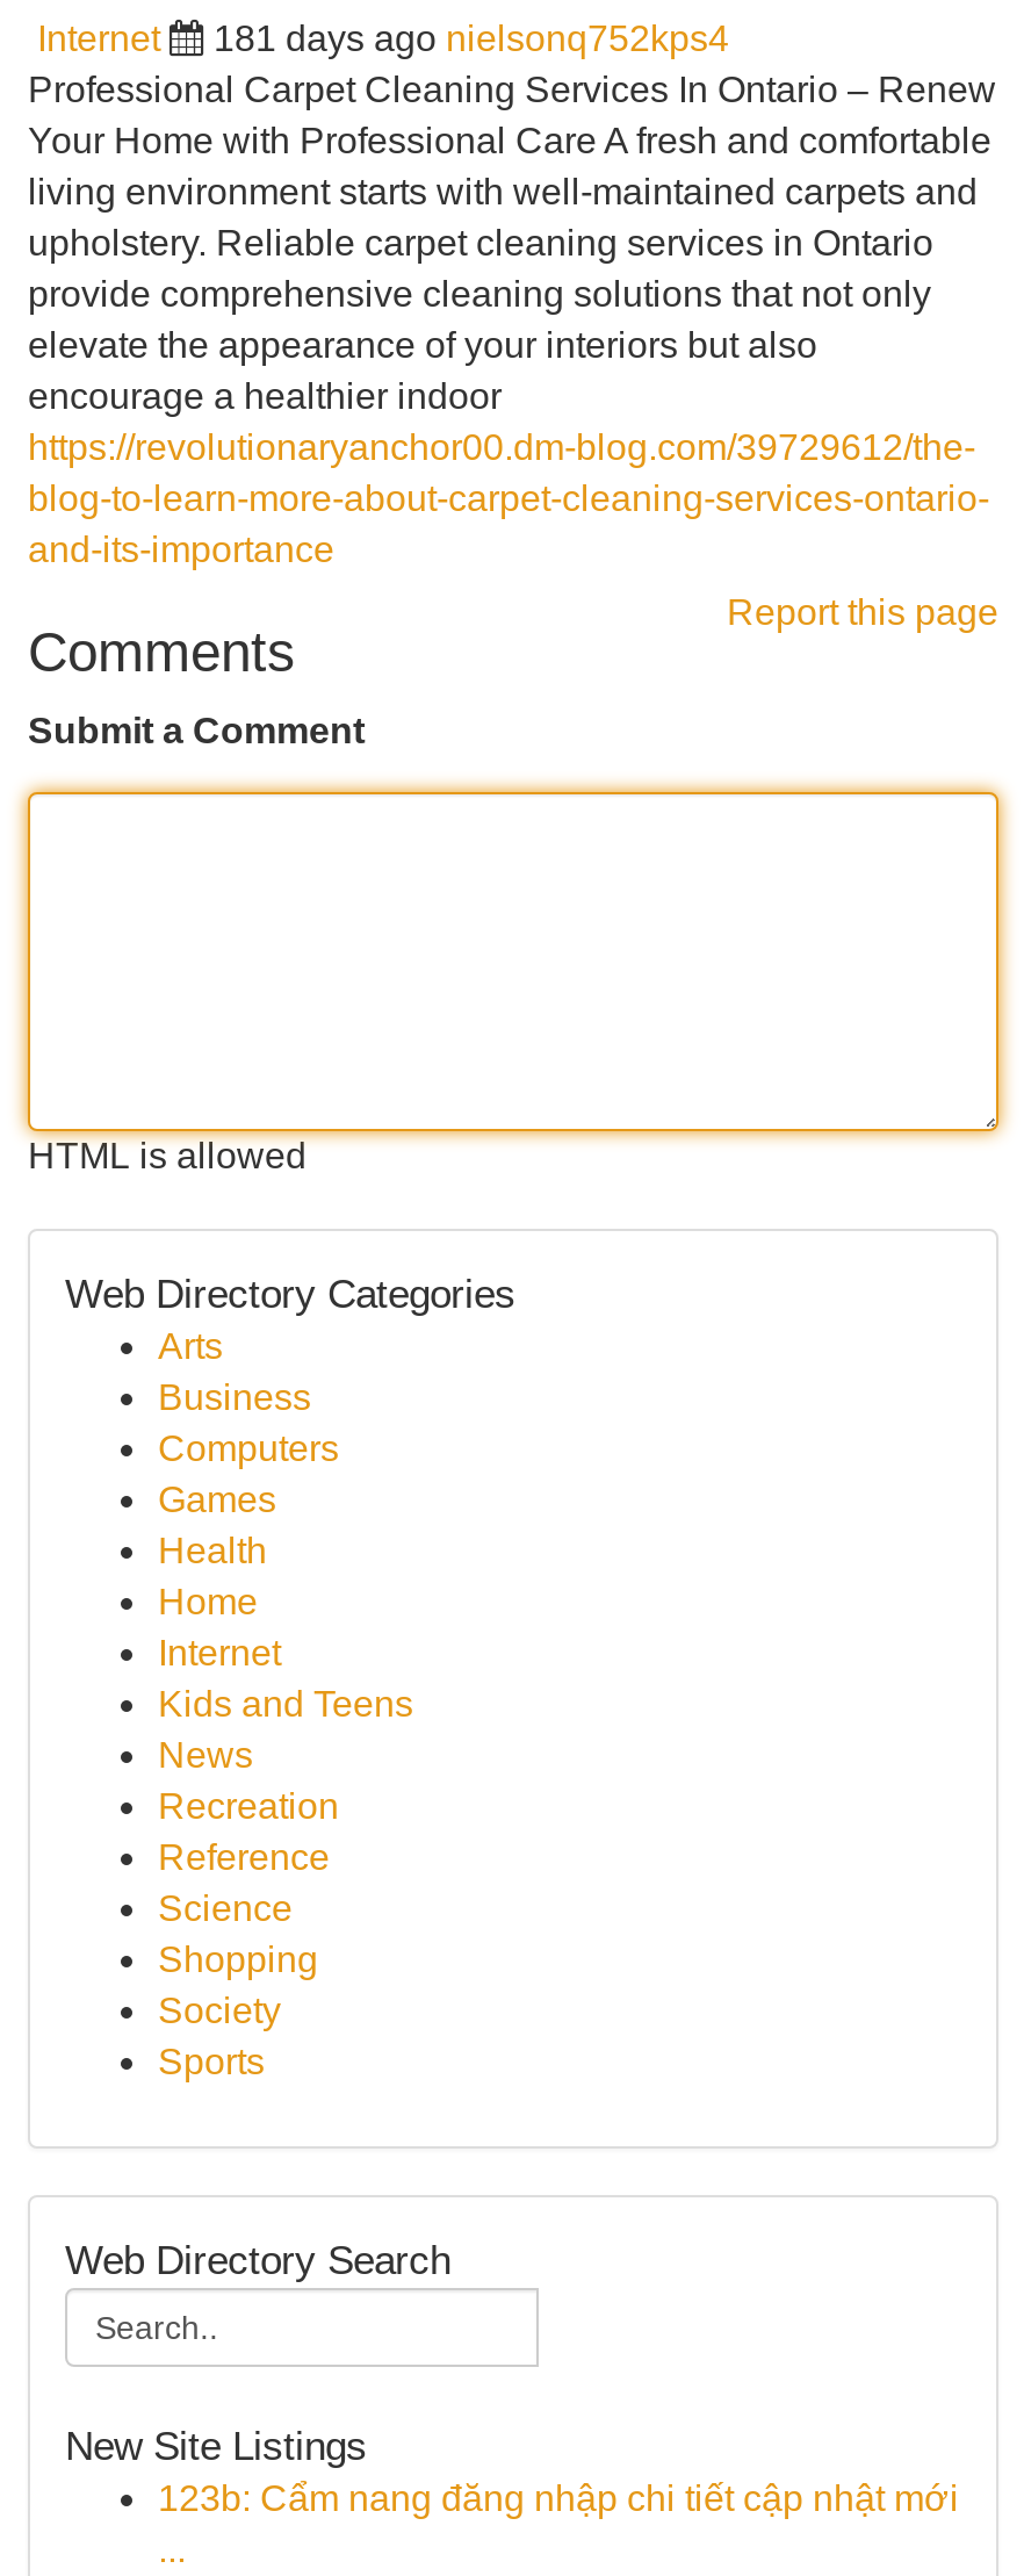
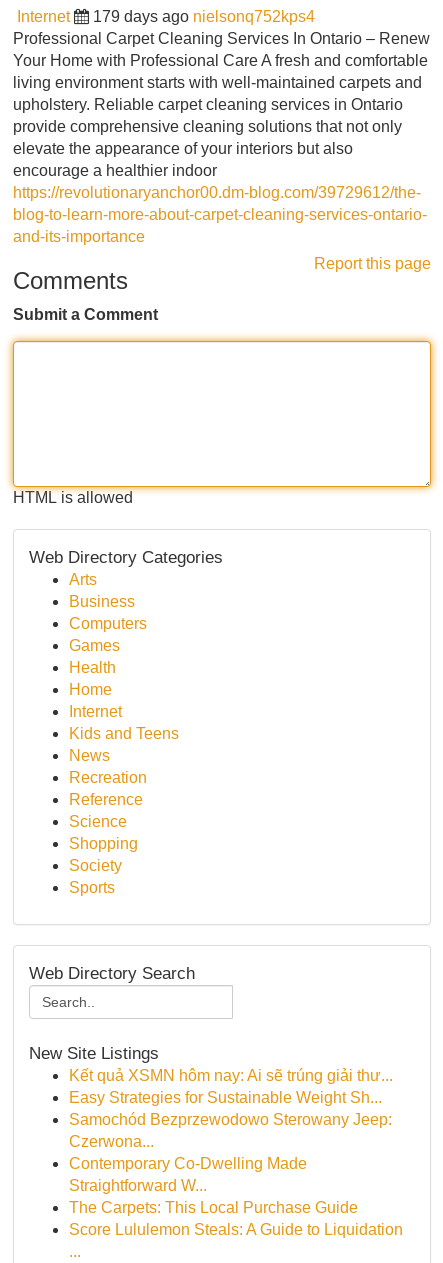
- 181 days ago nielsonq752kps4
+ 179 days ago nielsonq752kps4

- 123b: Cẩm nang đăng nhập chi tiết cập nhật mới
+ Kết quả XSMN hôm nay: Ai sẽ trúng giải thư...
+ Easy Strategies for Sustainable Weight Sh...
+ Samochód Bezprzewodowo Sterowany Jeep:
+ Czerwona...
+ Contemporary Co-Dwelling Made
+ Straightforward W...
+ The Carpets: This Local Purchase Guide
+ Score Lululemon Steals: A Guide to Liquidation
